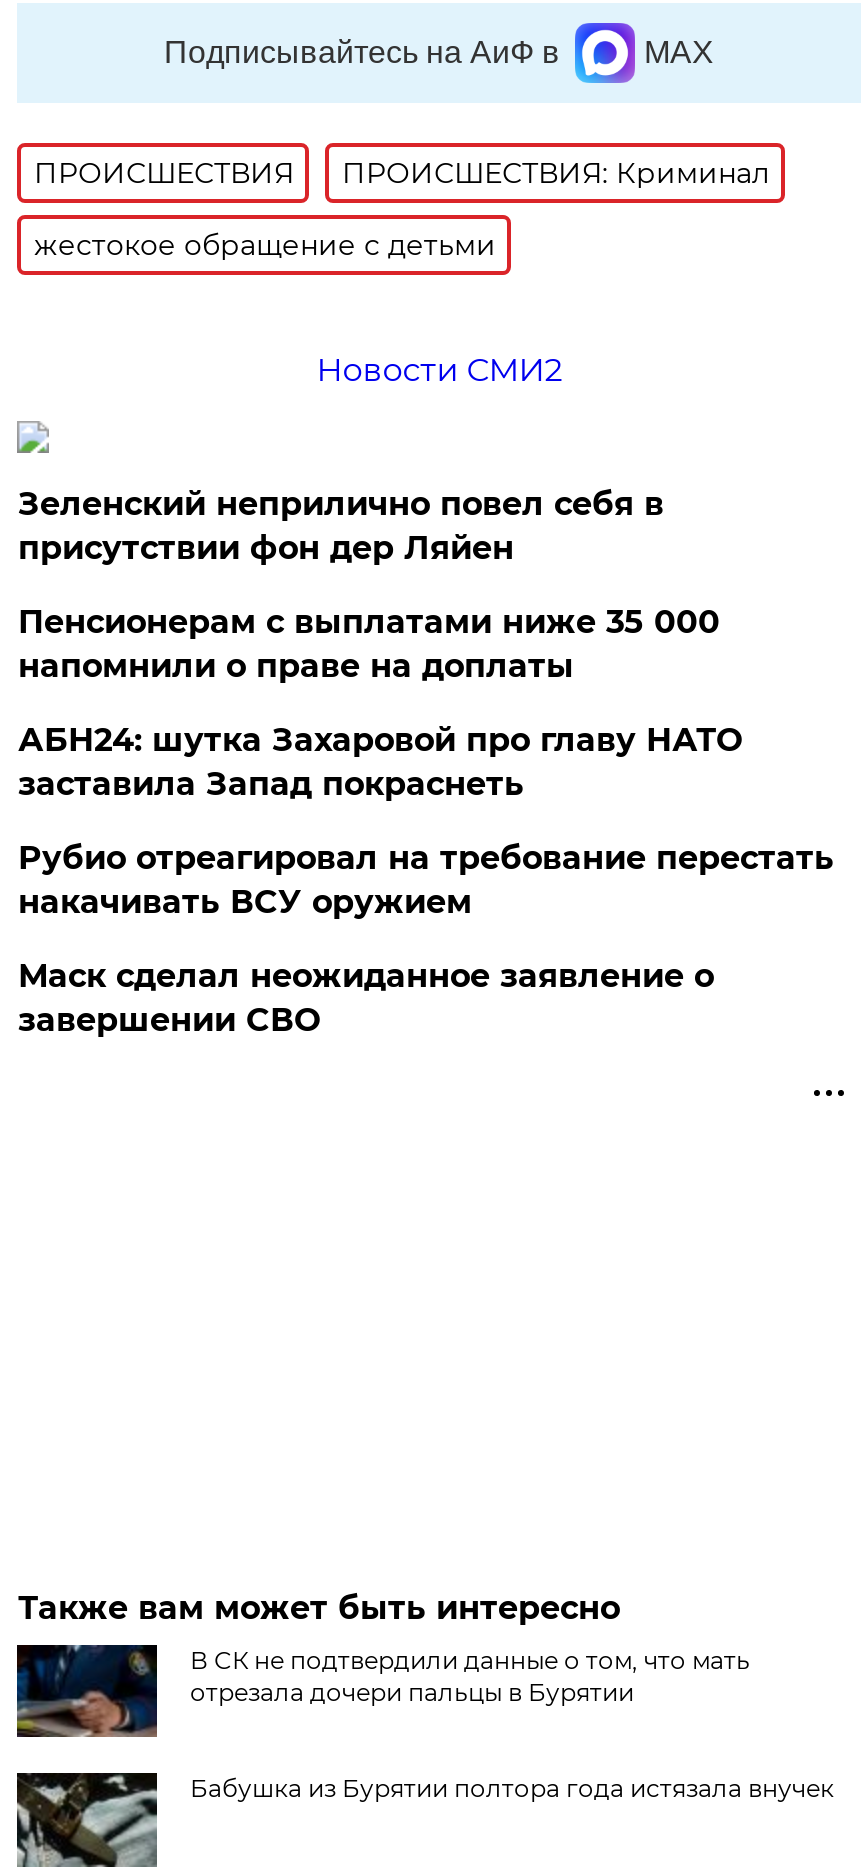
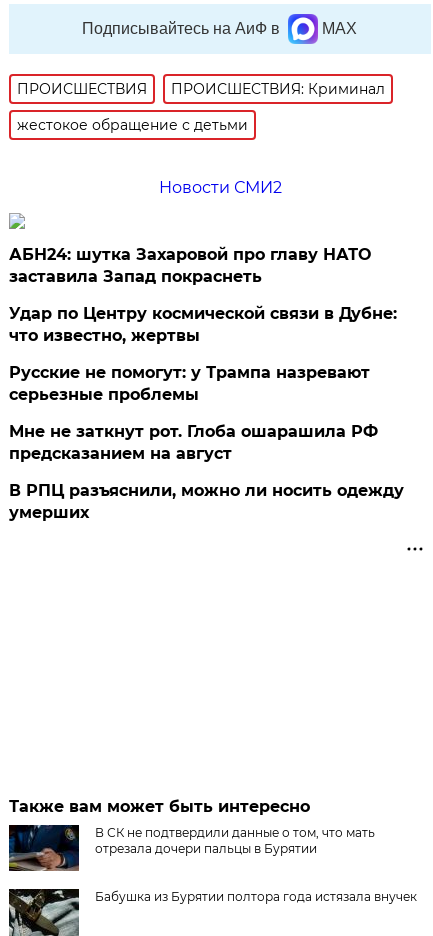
- Зеленский неприлично повел cебя в
- присутствии фон дер Ляйен
- Пенсионерам с выплатами ниже 35 000
- напомнили о праве на доплаты

moved up: АБН24: шутка Захаровой про главу НАТО | заставила Запад покраснеть

- Рубио отреагировал на требование перестать
- накачивать ВСУ оружием
- Маск сделал неожиданное заявление о
- завершении СВО
+ Удар по Центру космической связи в Дубне:
+ что известно, жертвы
+ Русские не помогут: у Трампа назревают
+ серьезные проблемы
+ Мне не заткнут рот. Глоба ошарашила РФ
+ предсказанием на август
+ В РПЦ разъяснили, можно ли носить одежду
+ умерших
